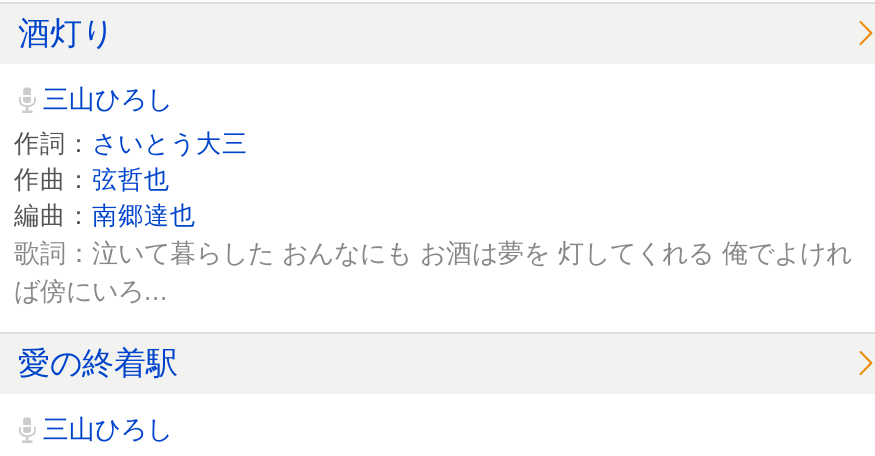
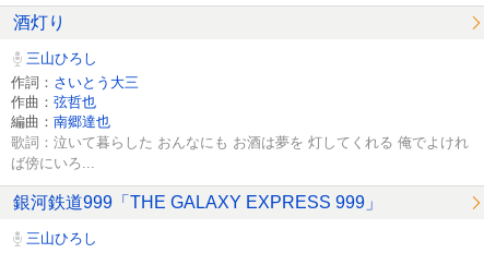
- 愛の終着駅
+ 銀河鉄道999「THE GALAXY EXPRESS 999」
